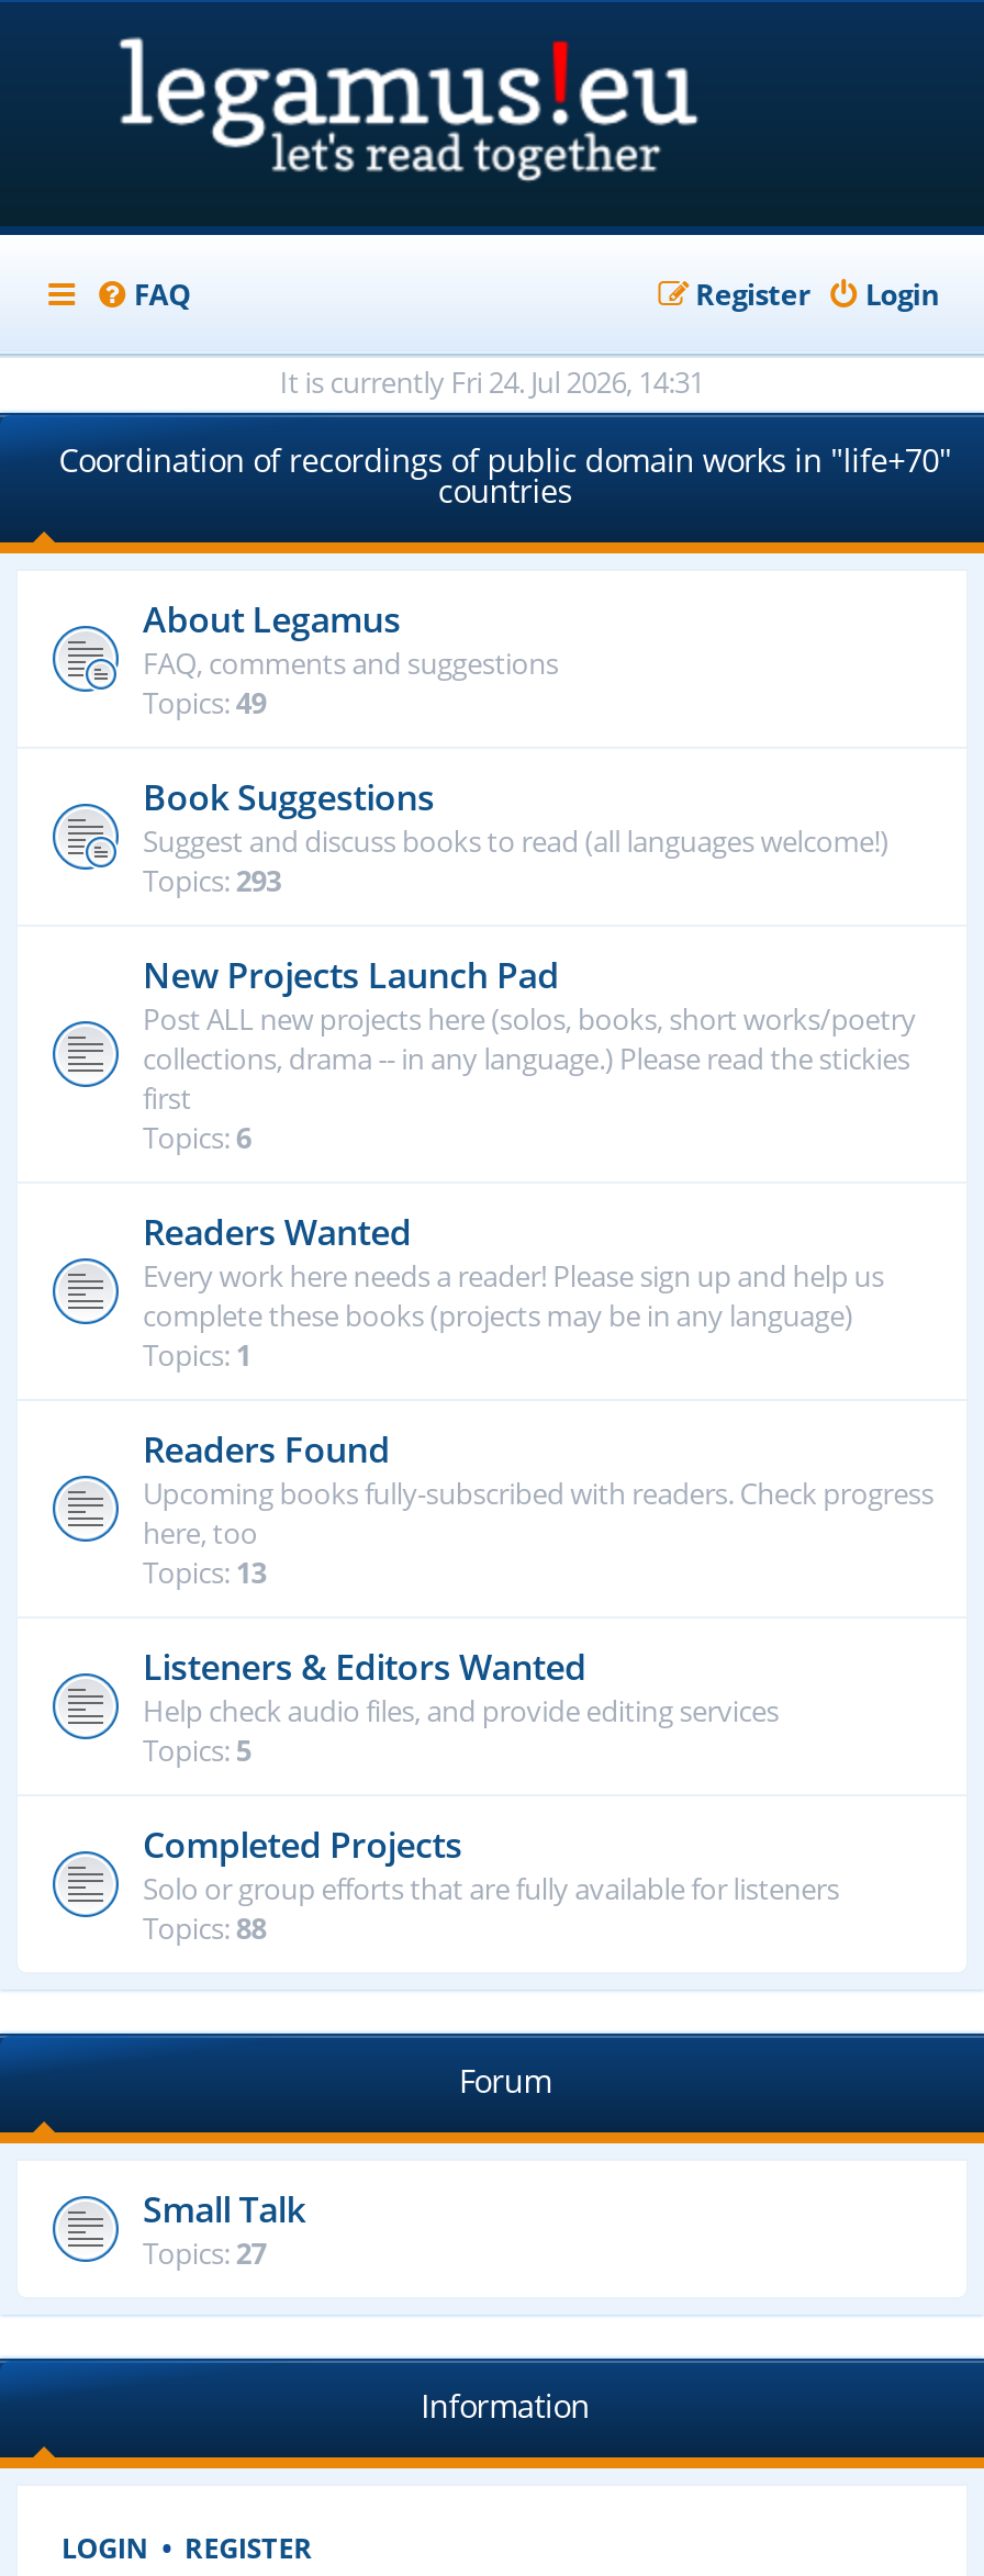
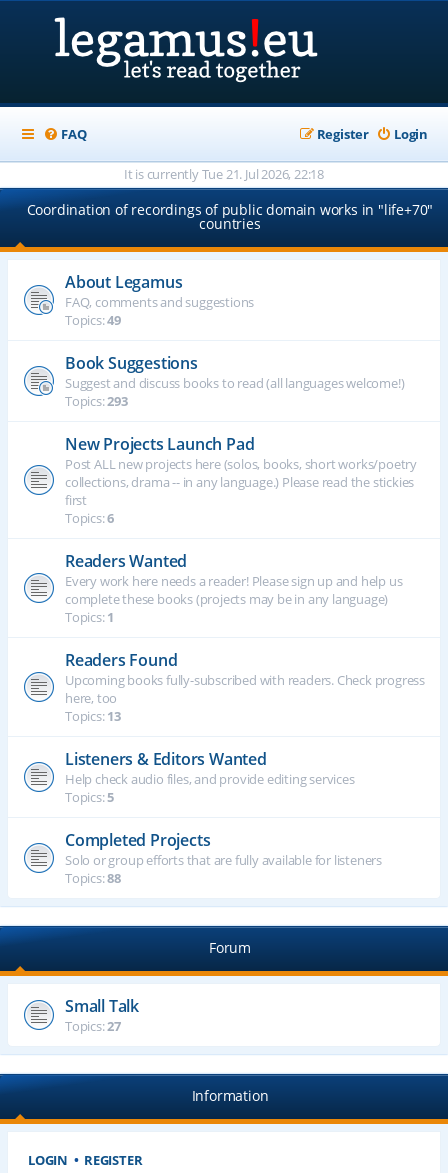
- It is currently Fri 24. Jul 2026, 14:31
+ It is currently Tue 21. Jul 2026, 22:18
